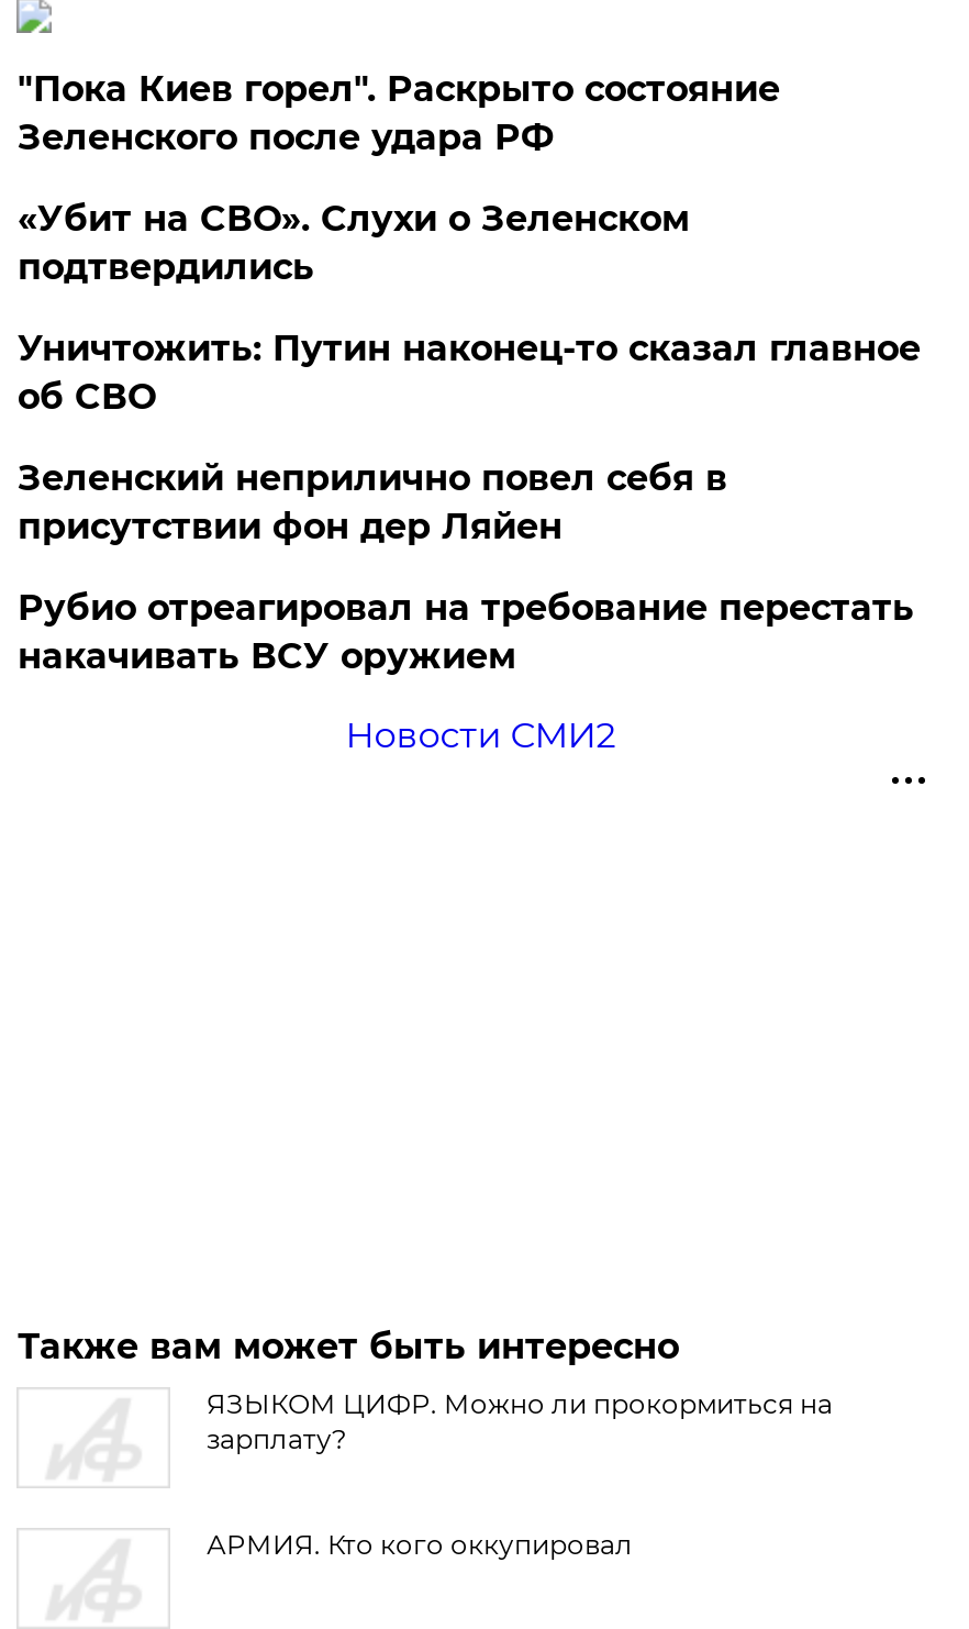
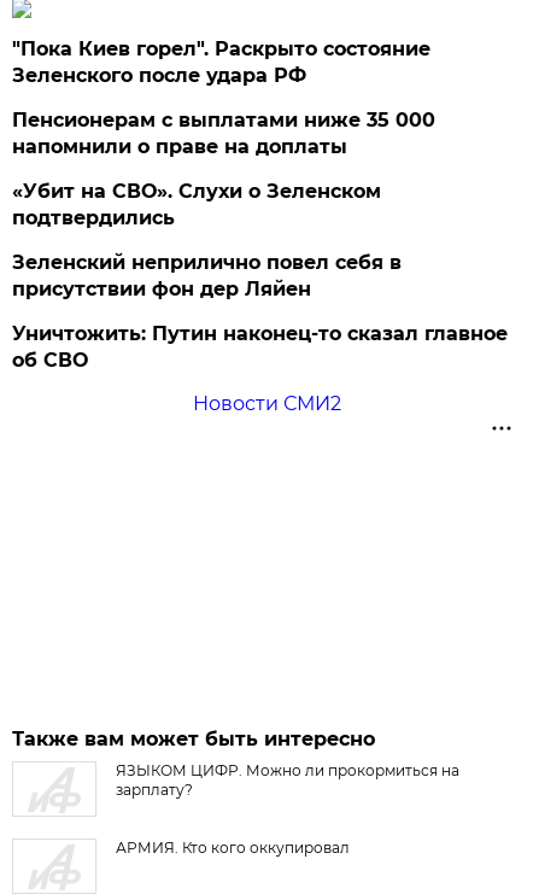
+ Пенсионерам с выплатами ниже 35 000
+ напомнили о праве на доплаты

moved down: «Убит на СВО». Слухи о Зеленском | подтвердились

moved down: Уничтожить: Путин наконец-то сказал главное | об СВО

- Рубио отреагировал на требование перестать
- накачивать ВСУ оружием
